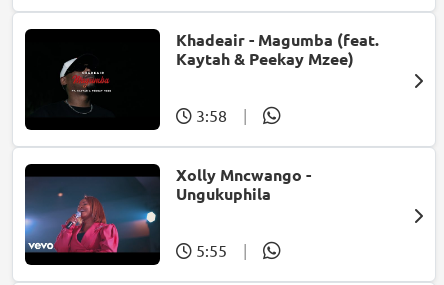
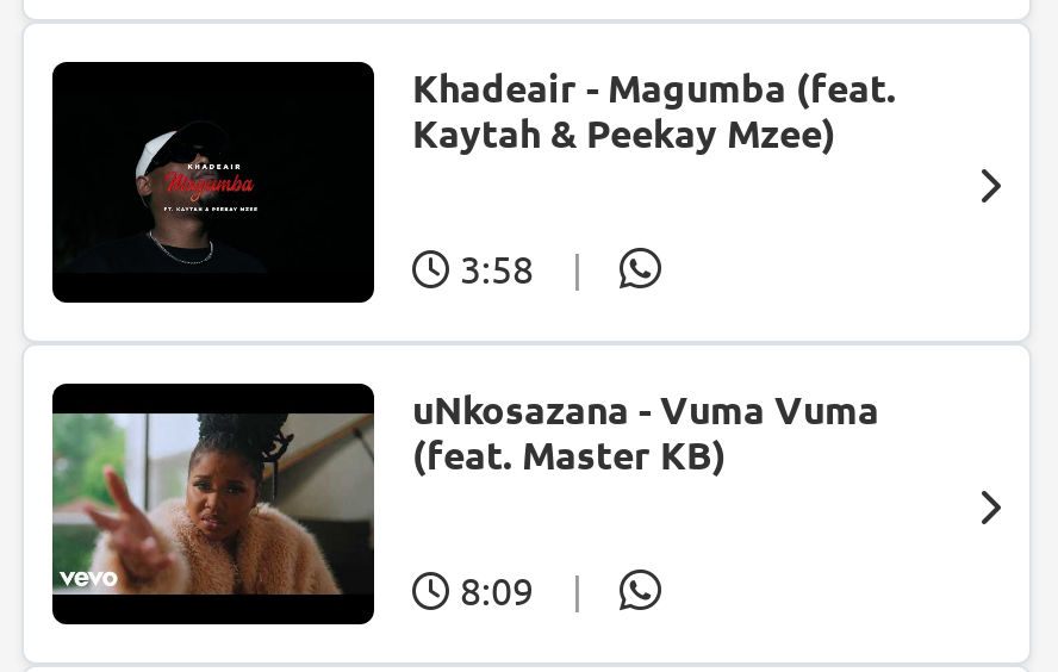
- [image]
- Xolly Mncwango -
- Ungukuphila
+ [image]
+ uNkosazana - Vuma Vuma
+ (feat. Master KB)

- 5:55
+ 8:09
